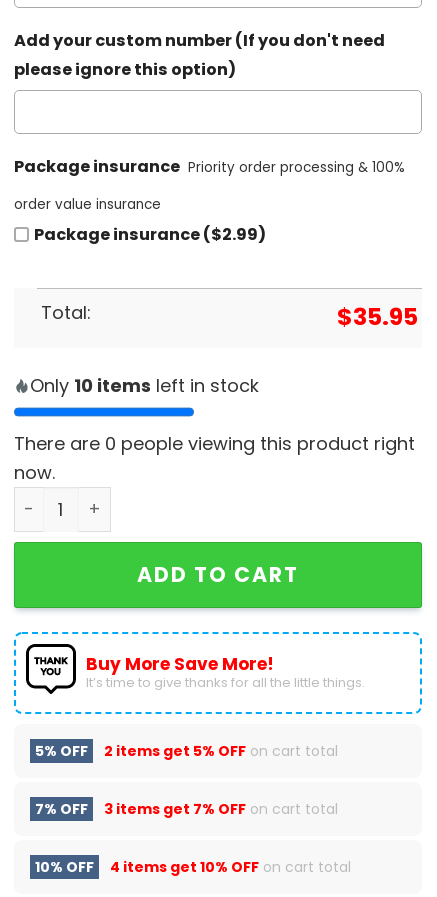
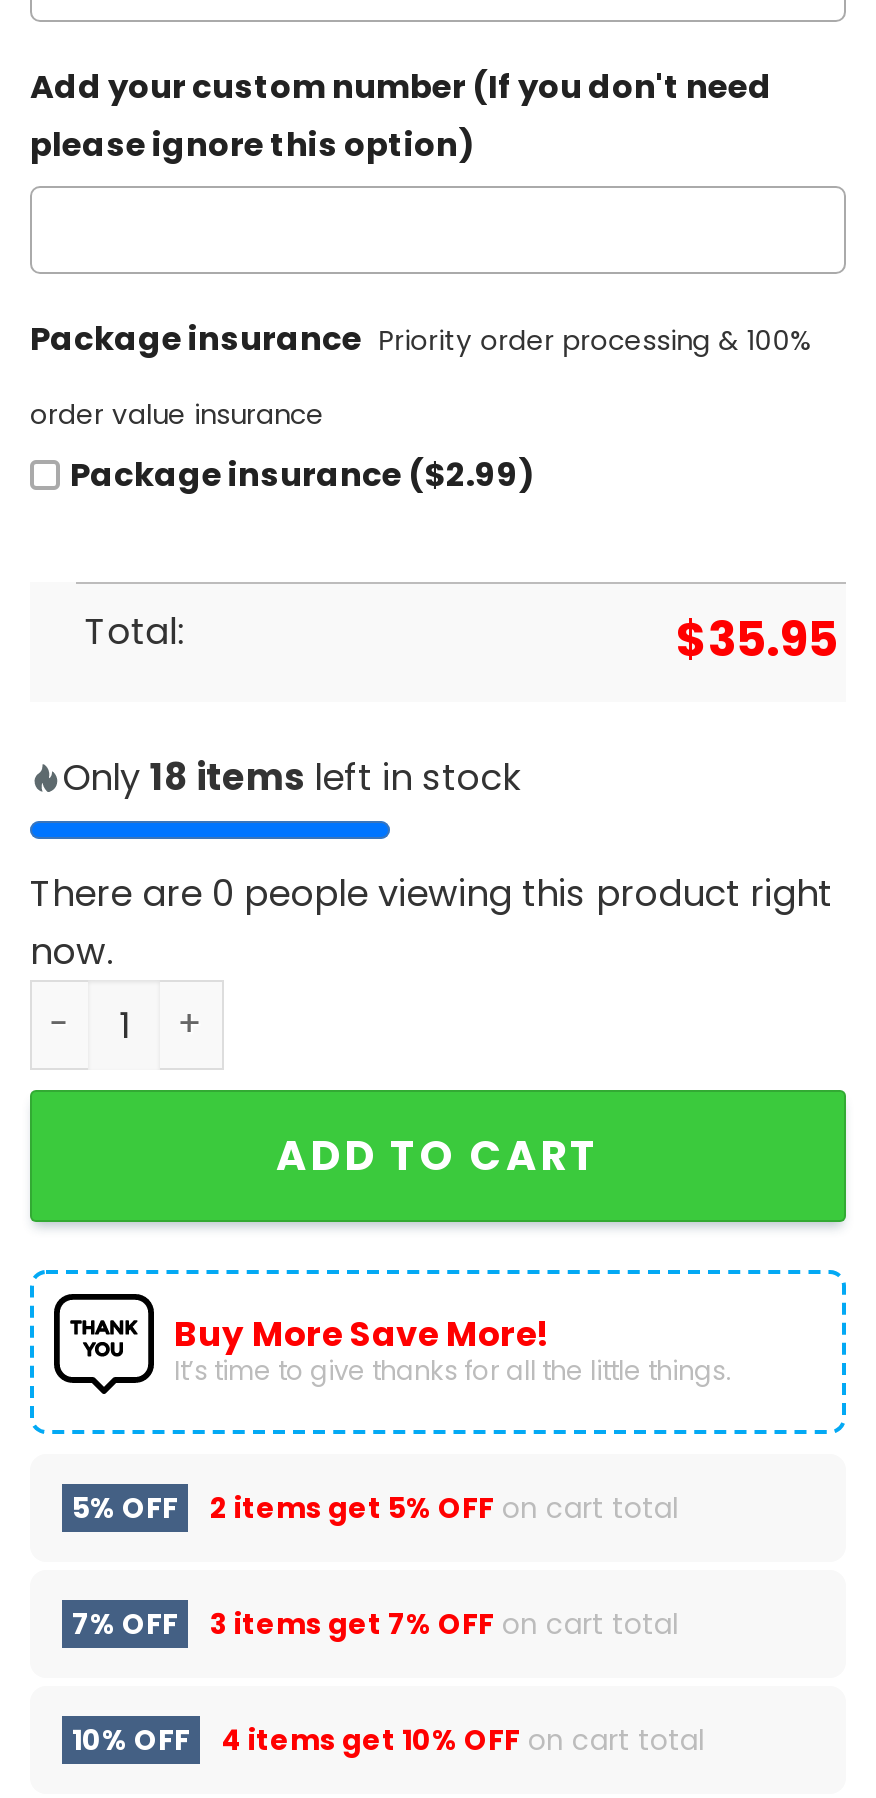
- Only 10 items left in stock
+ Only 18 items left in stock
